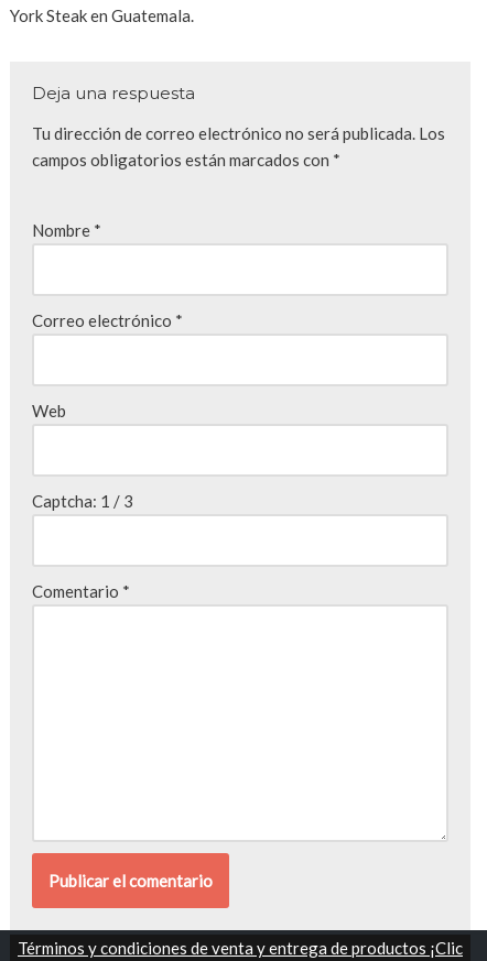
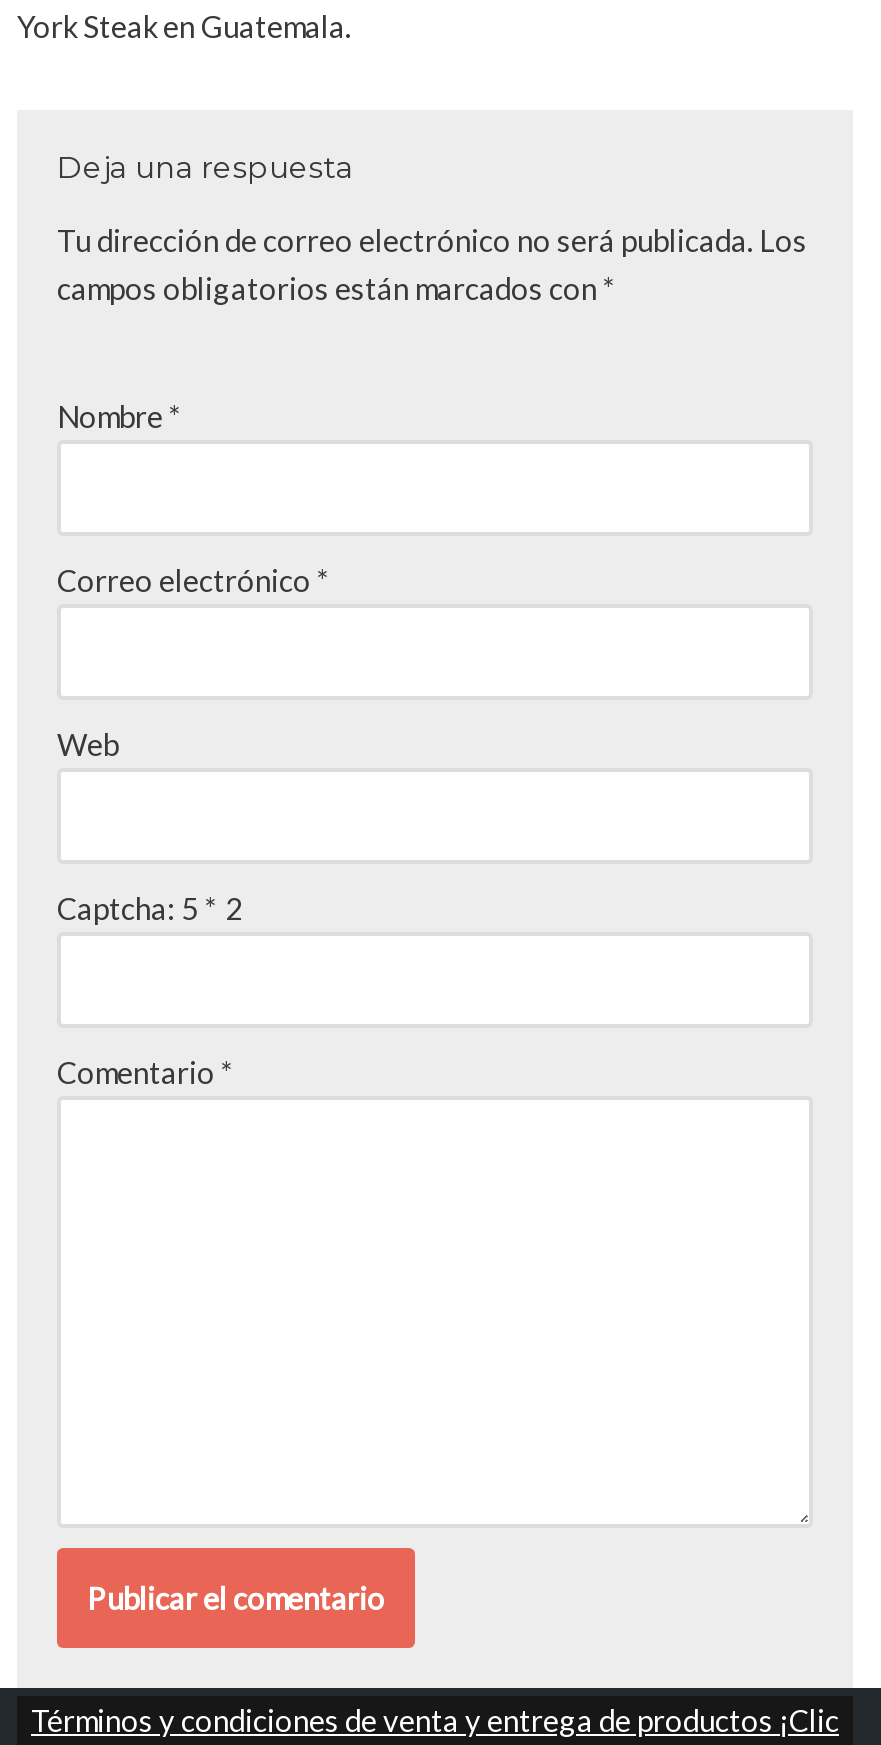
- Captcha: 1 / 3
+ Captcha: 5 * 2
